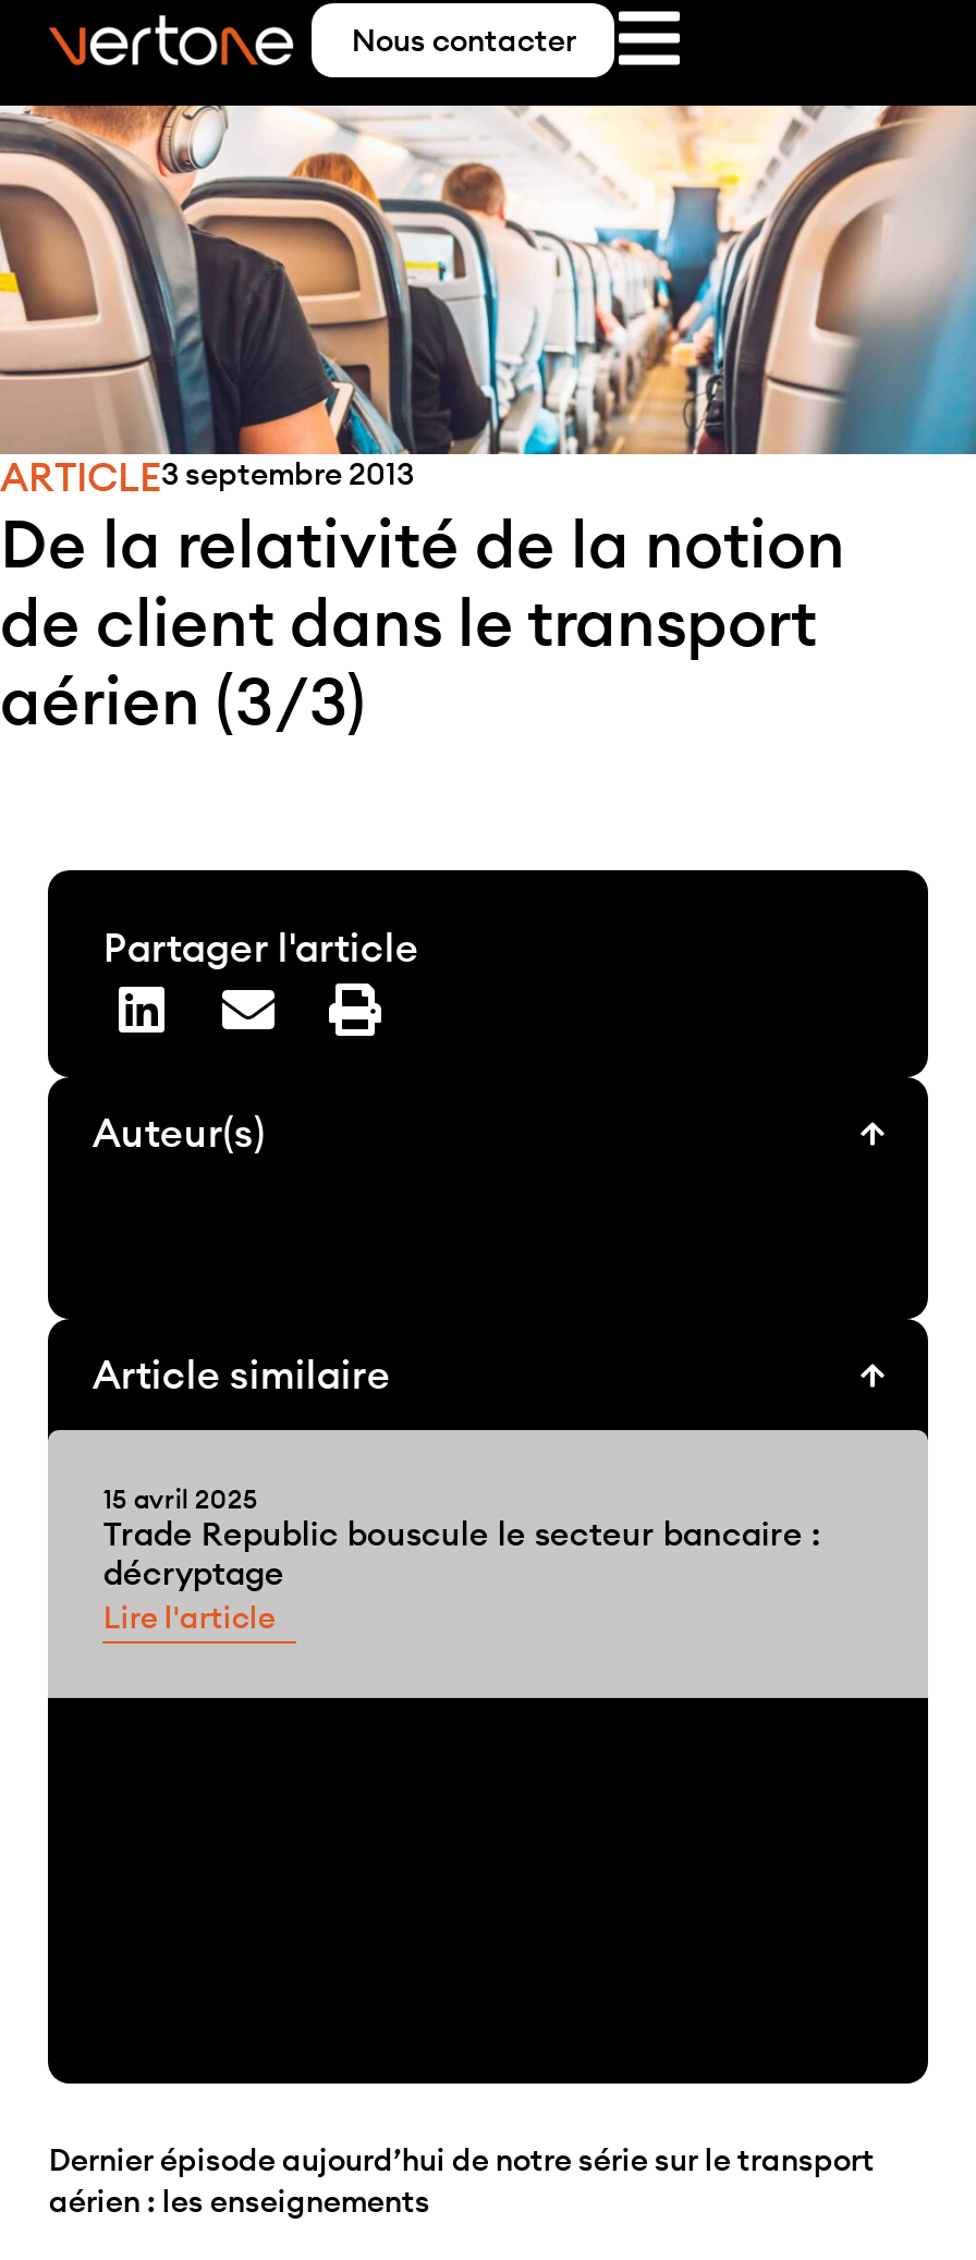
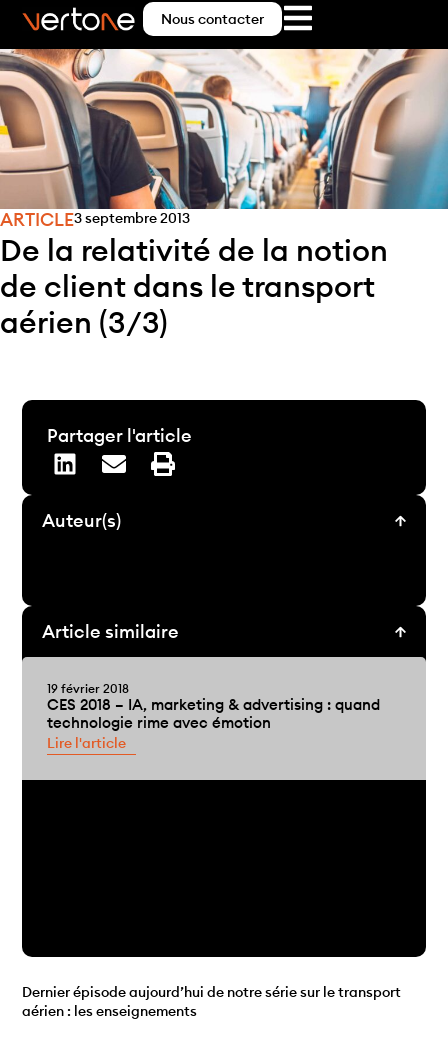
- 15 avril 2025
- Trade Republic bouscule le secteur bancaire :
- décryptage
+ 19 février 2018
+ CES 2018 – IA, marketing & advertising : quand
+ technologie rime avec émotion
